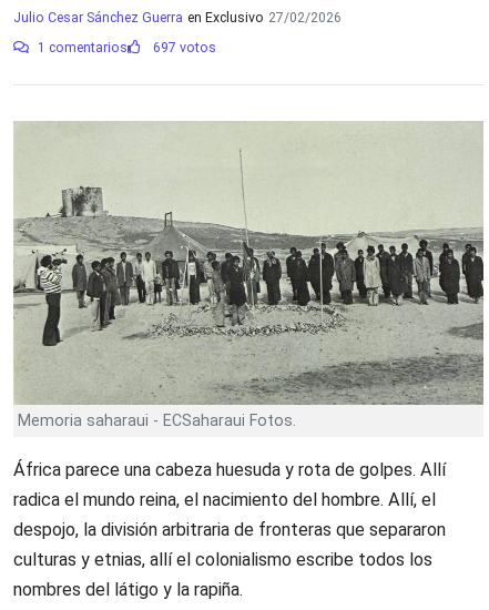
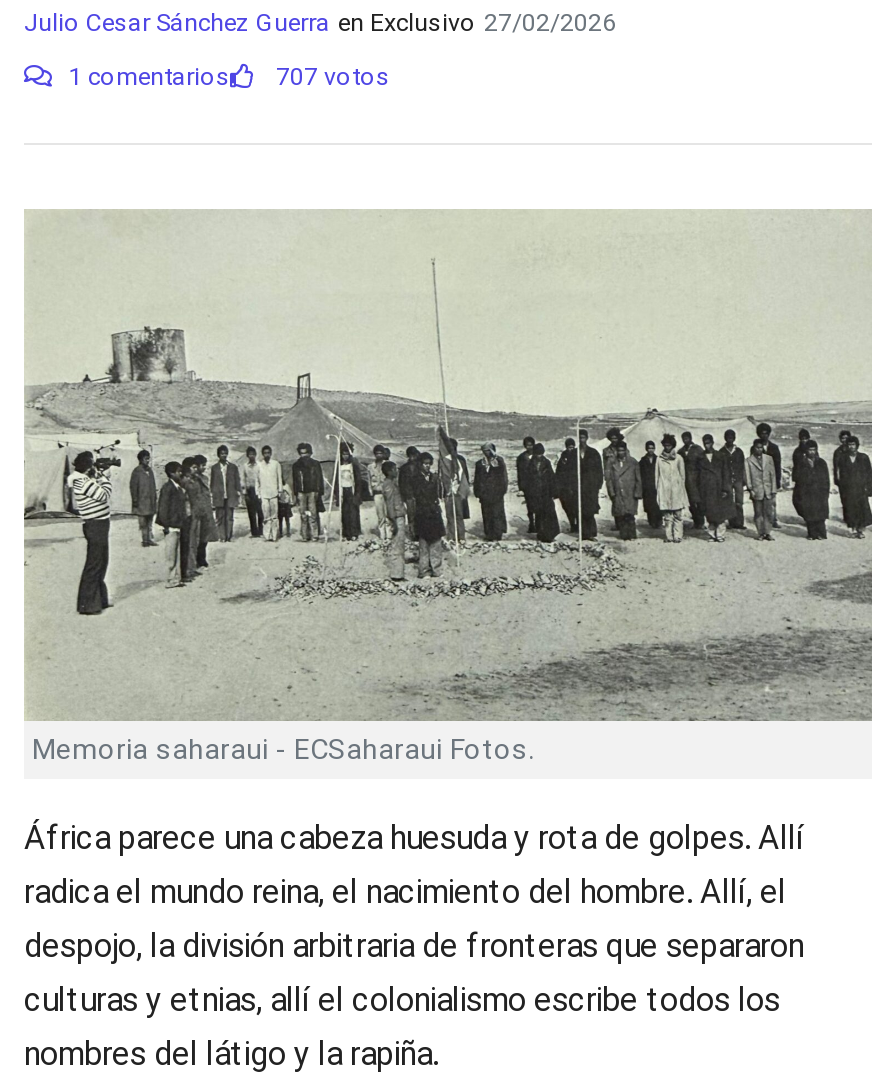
- 1 comentarios 697 votos
+ 1 comentarios 707 votos
